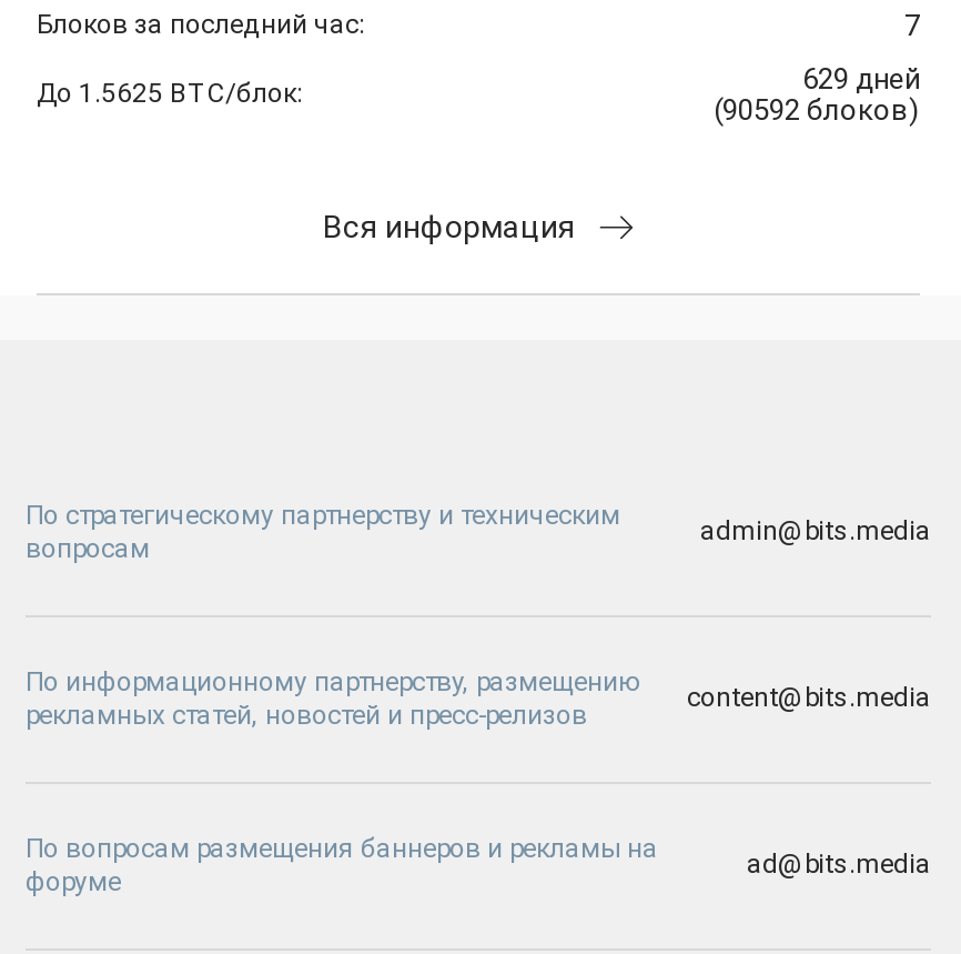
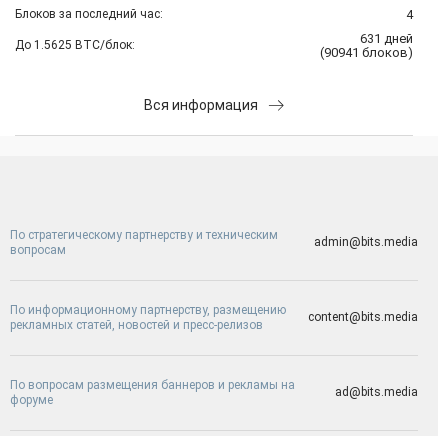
- 7
+ 4

- 629 дней
+ 631 дней

- (90592 блоков)
+ (90941 блоков)
